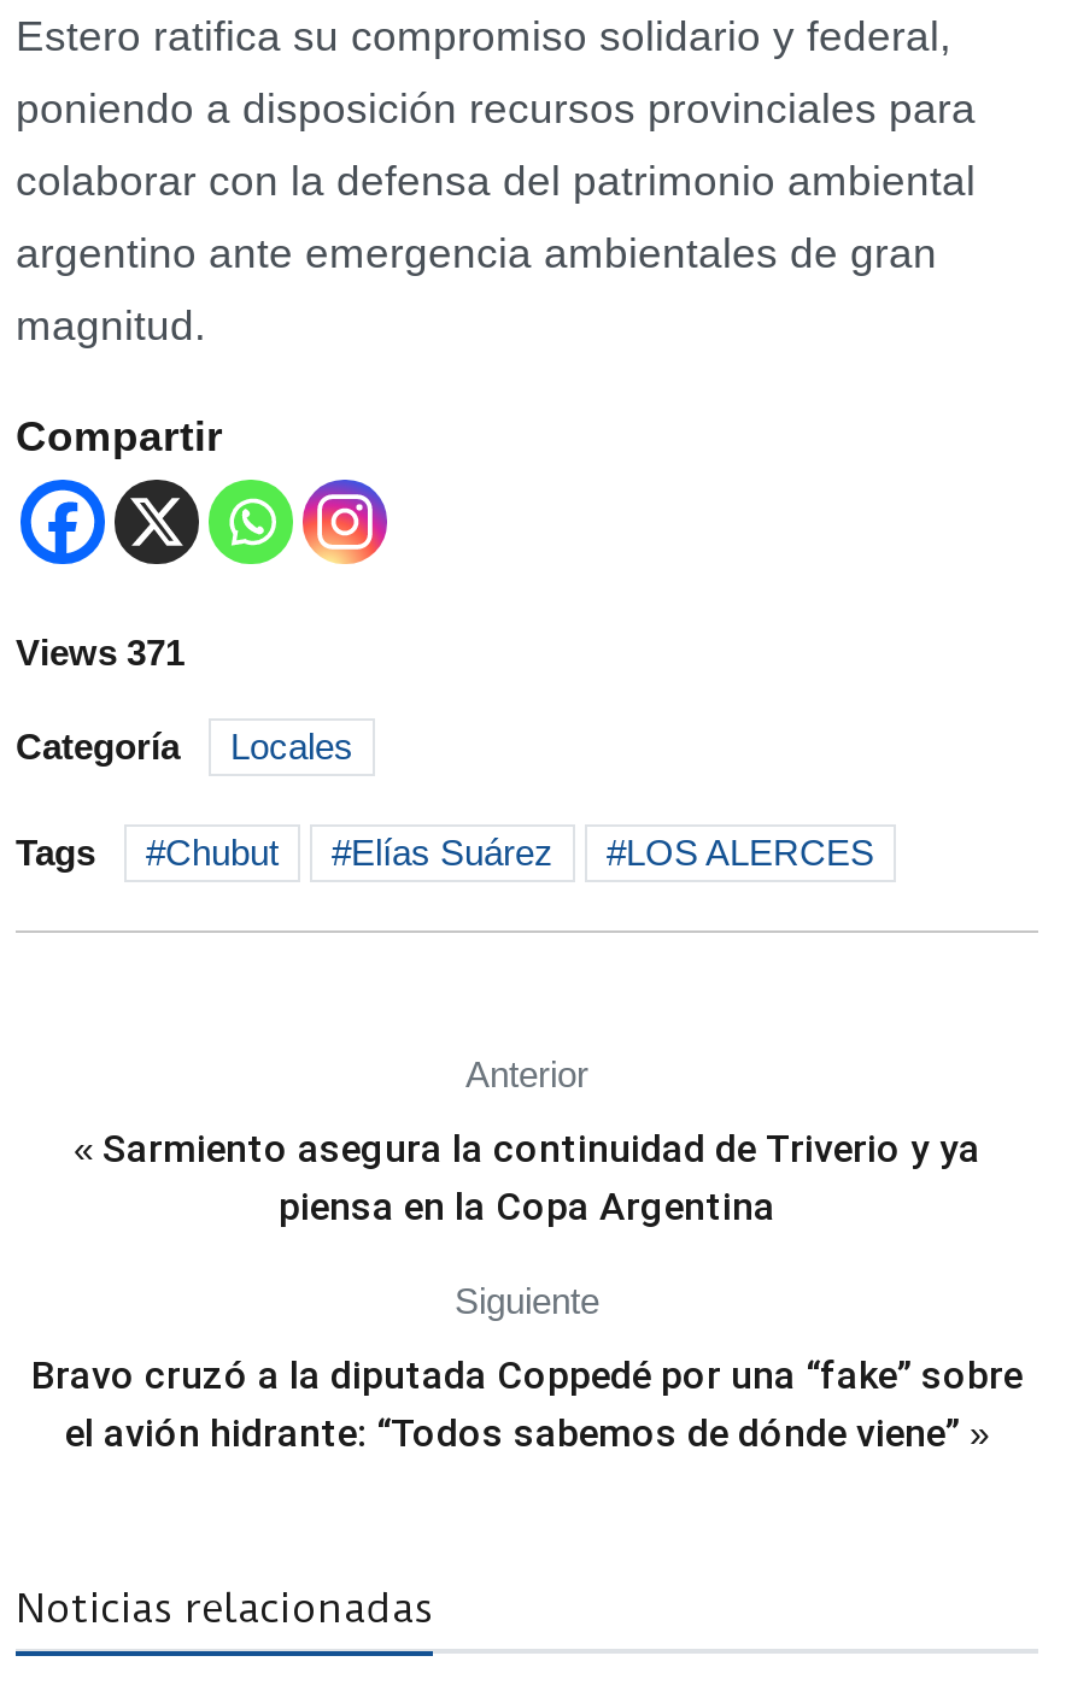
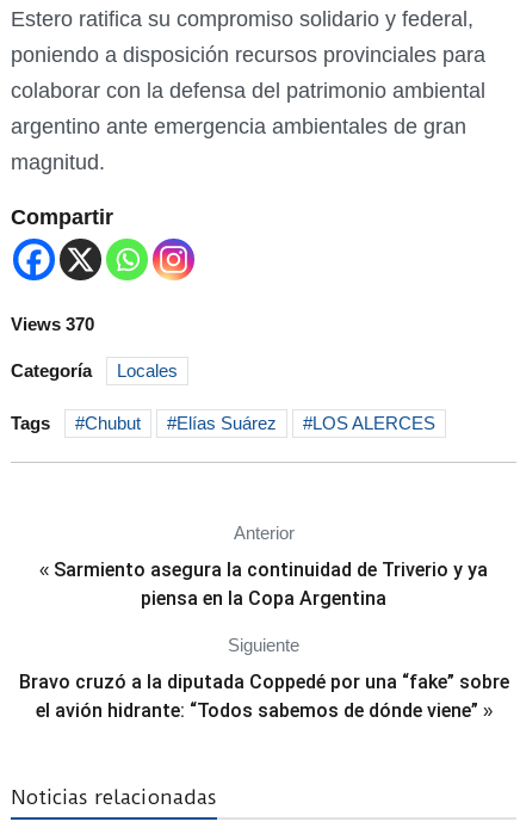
- Views 371
+ Views 370
